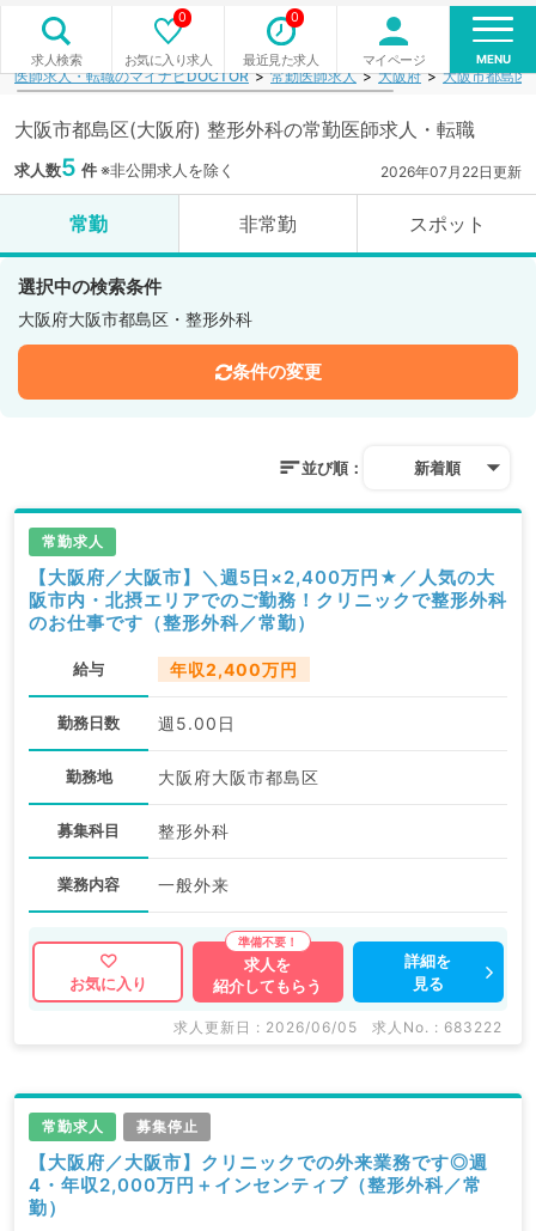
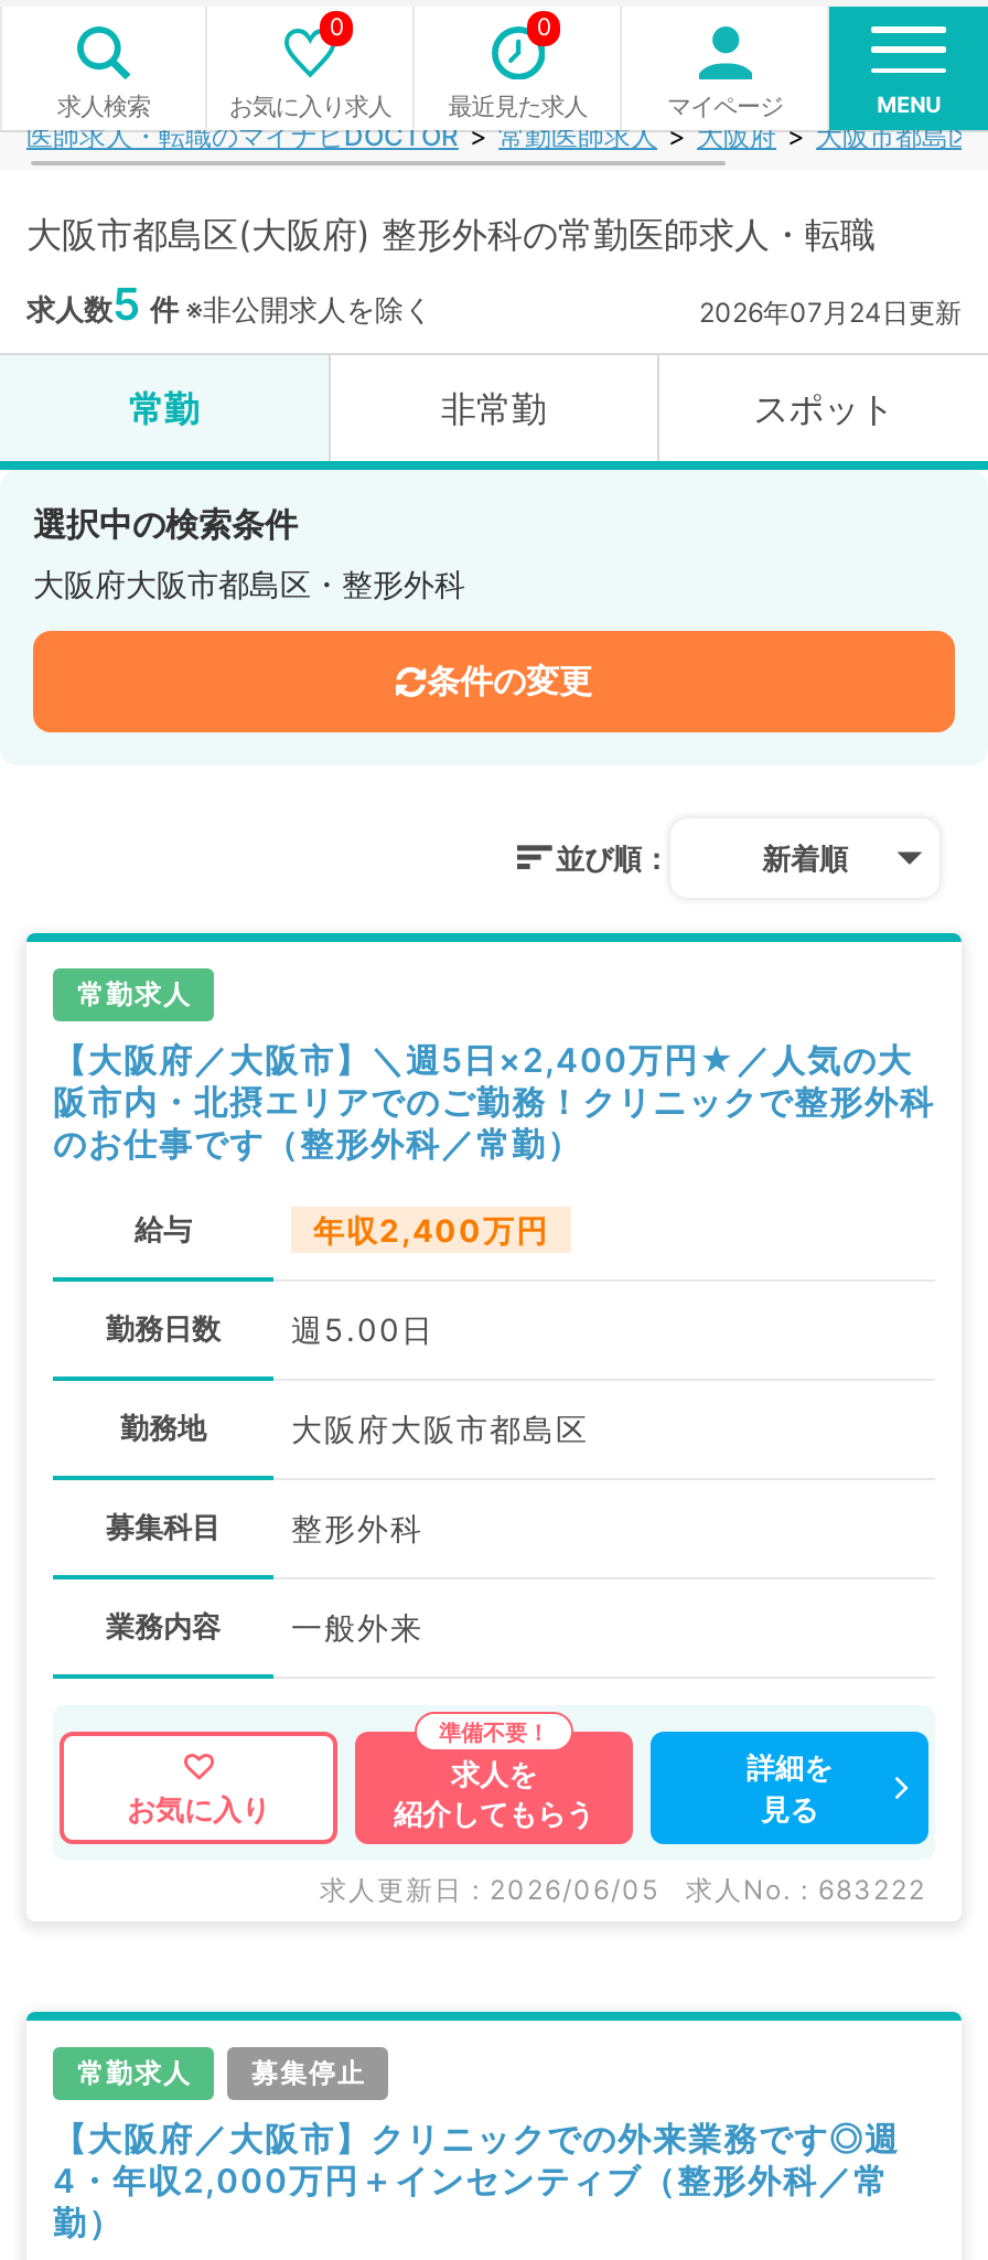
- 2026年07月22日更新
+ 2026年07月24日更新
